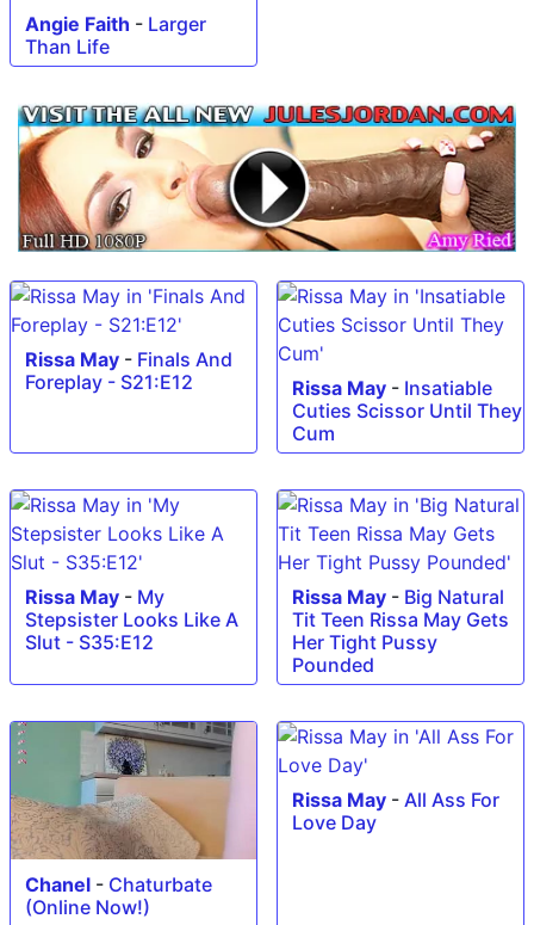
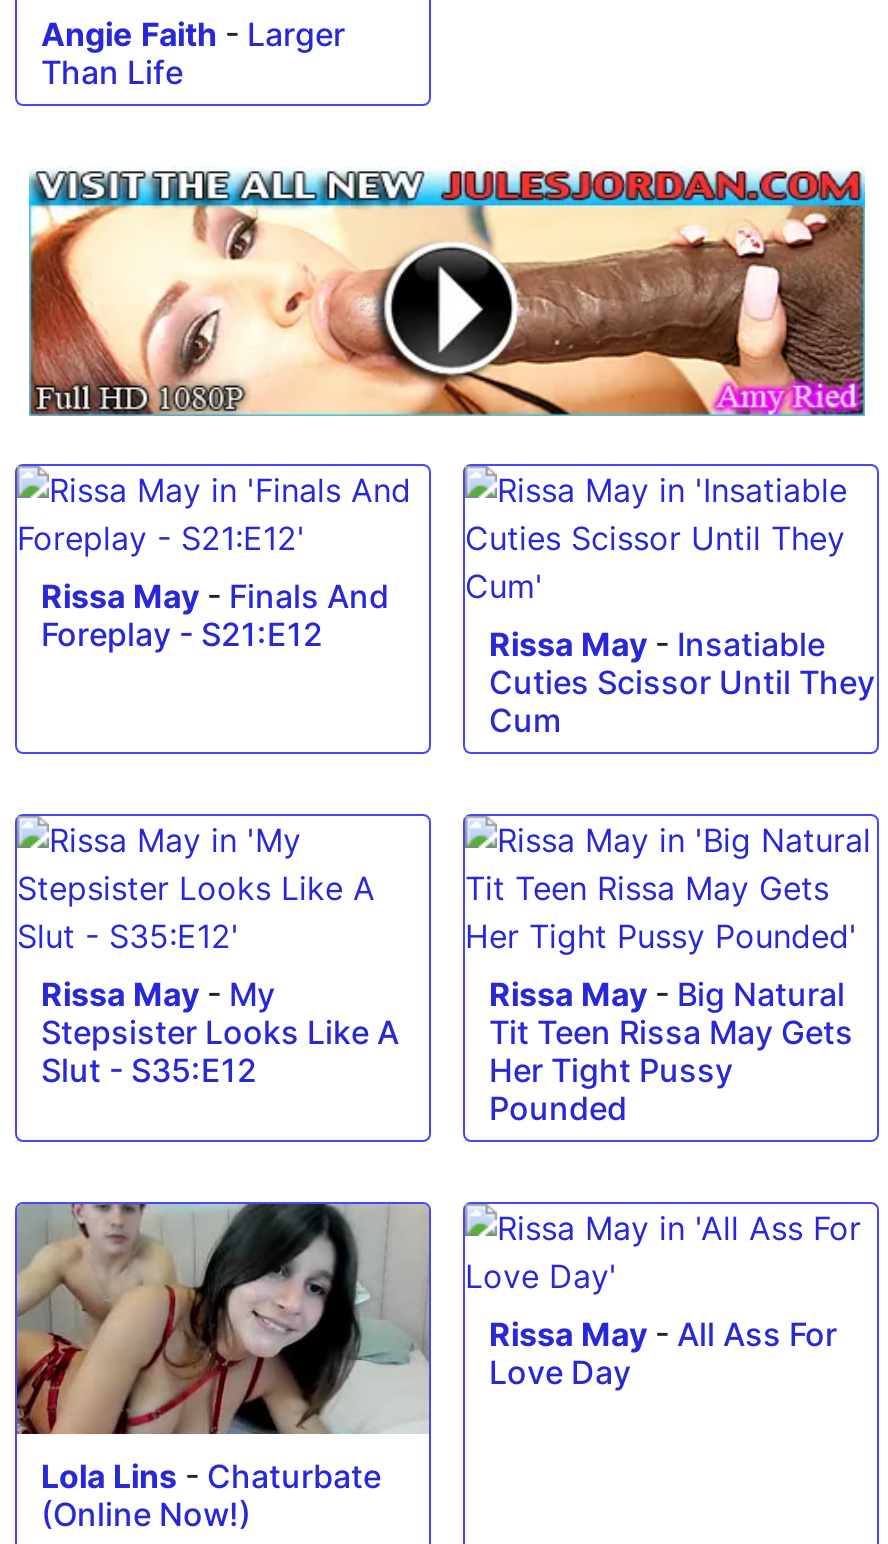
- [image]
- Chanel - Chaturbate
+ [image]
+ Lola Lins - Chaturbate
